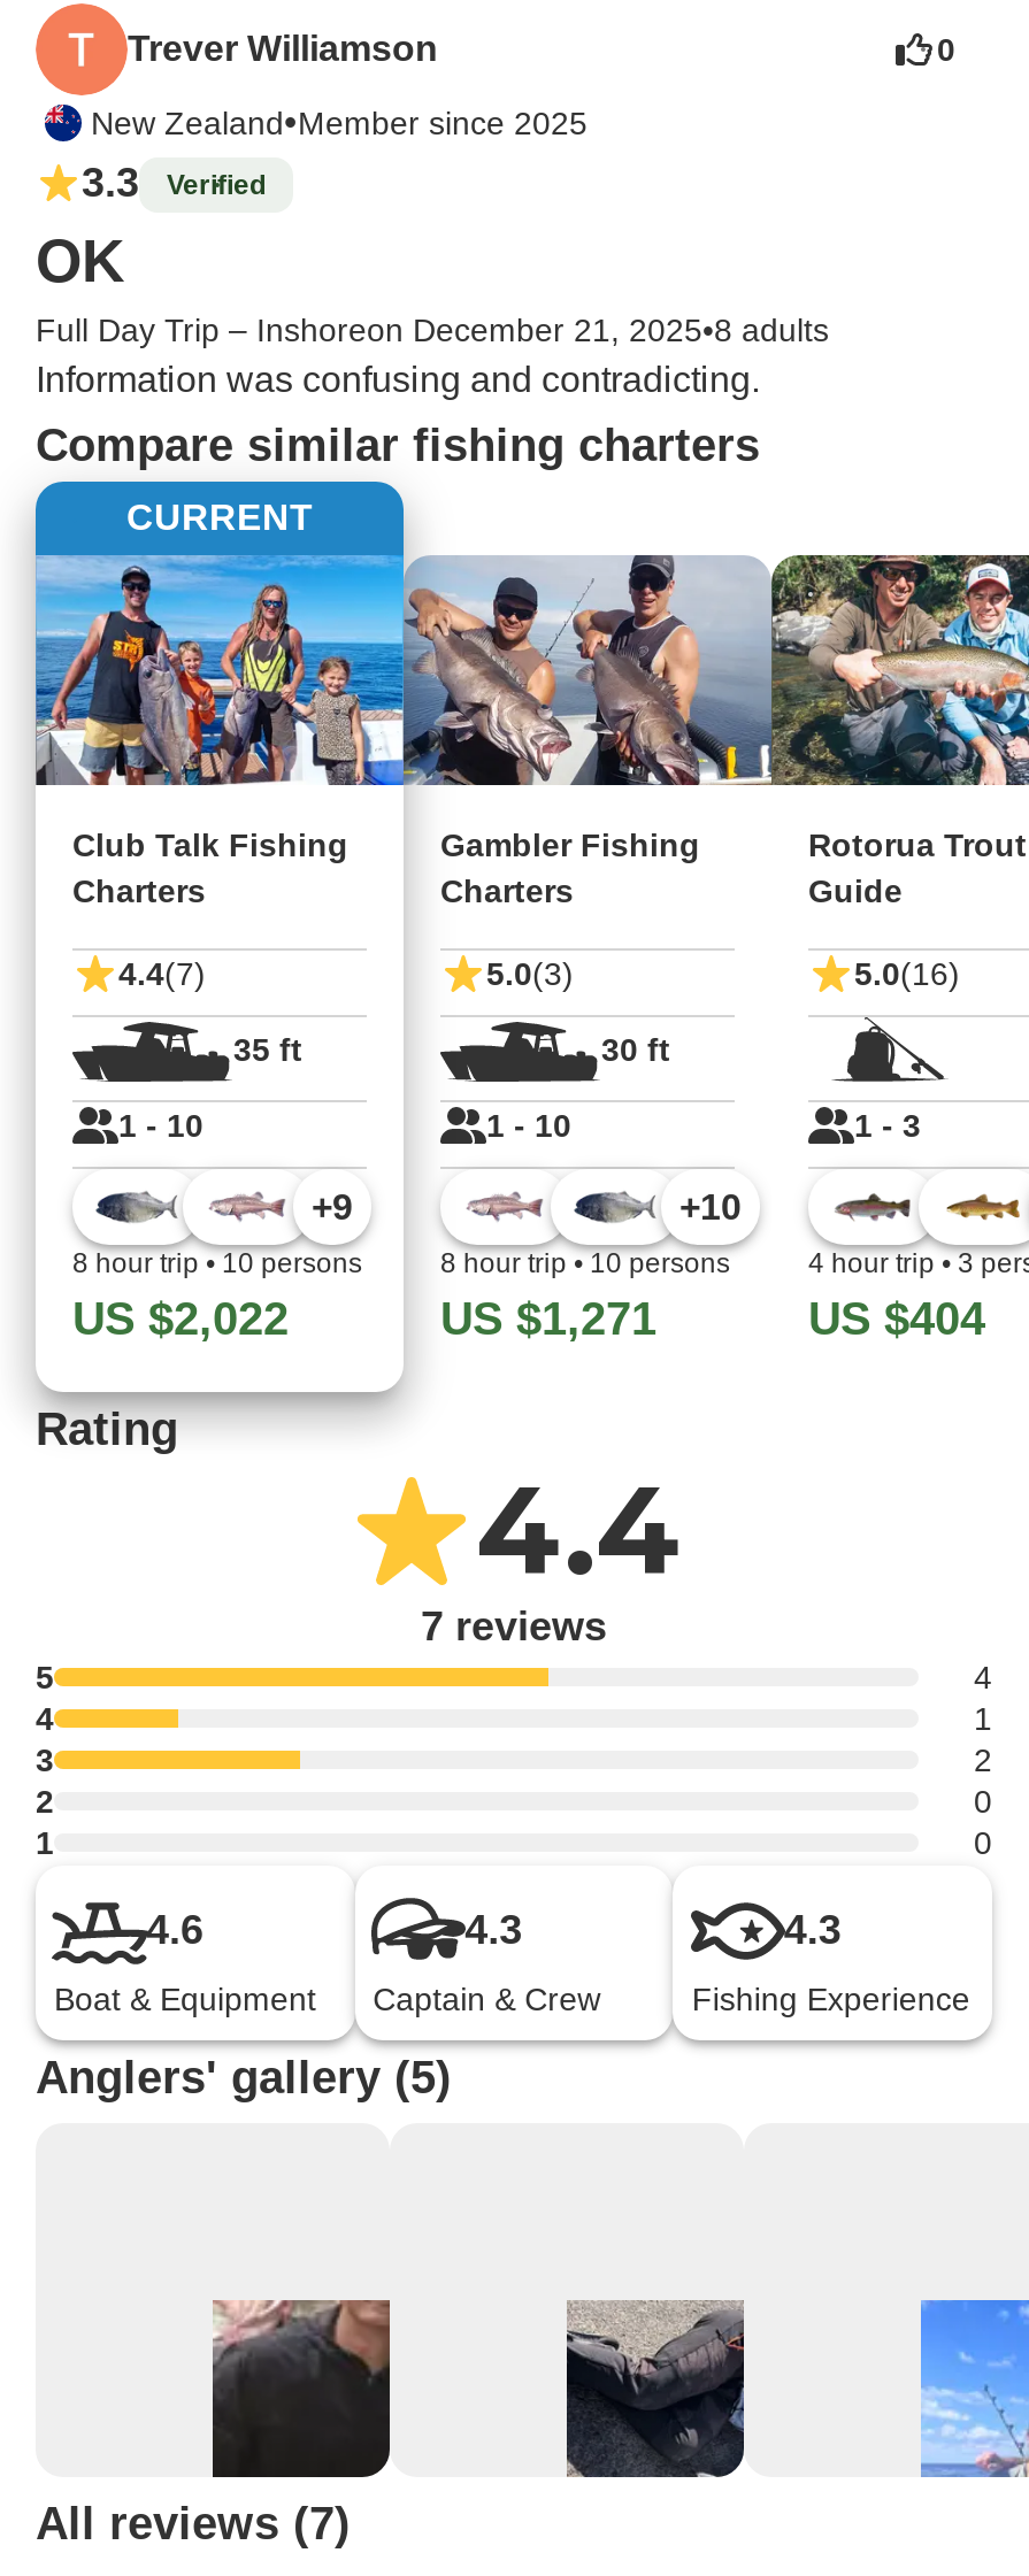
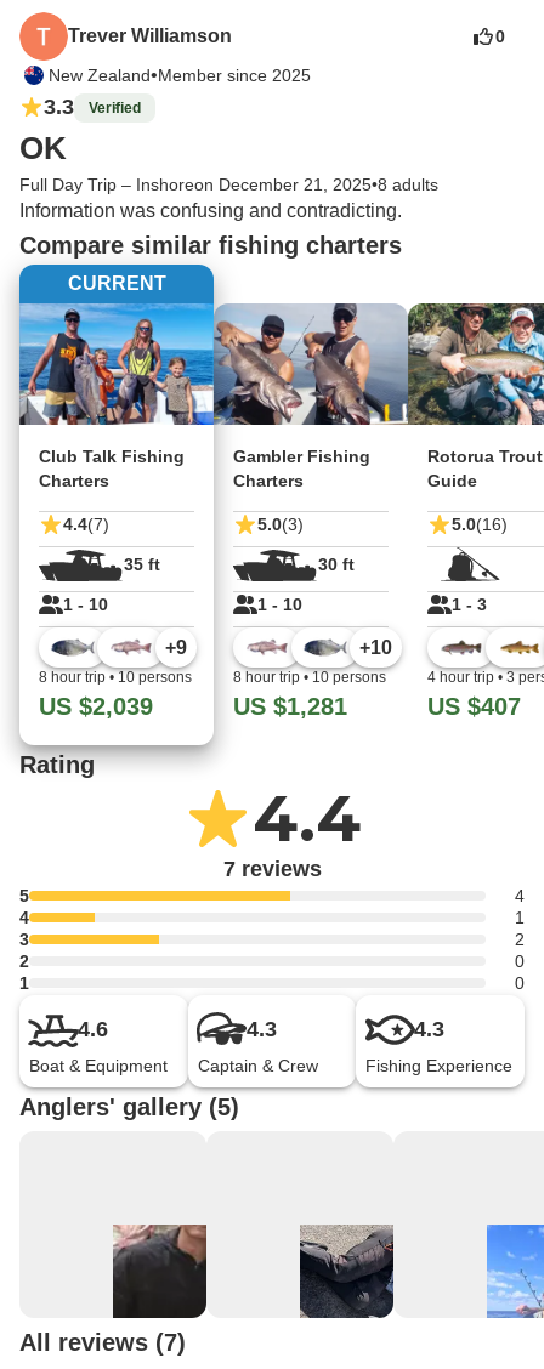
- US $2,022
+ US $2,039

- US $1,271
+ US $1,281

- US $404
+ US $407
